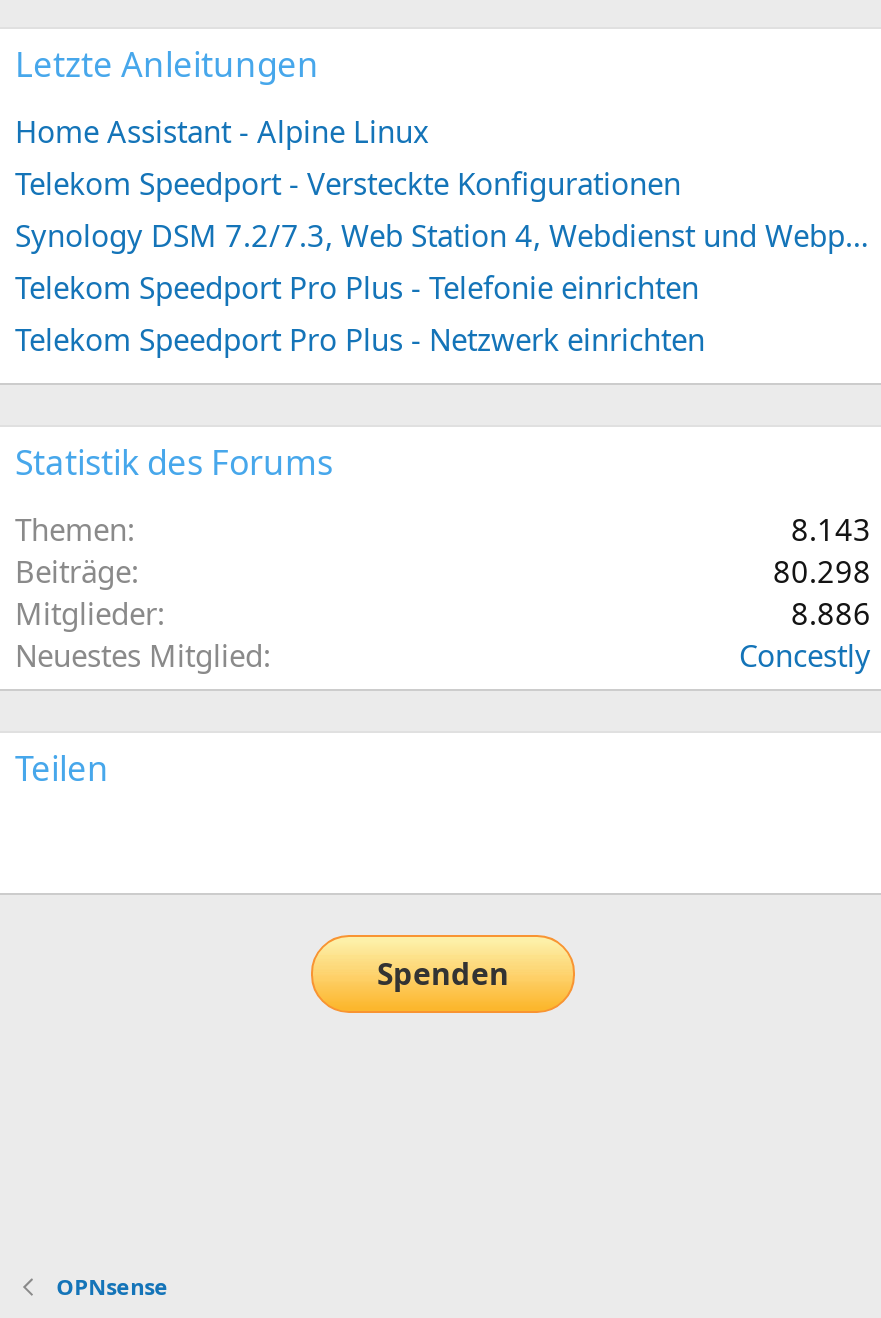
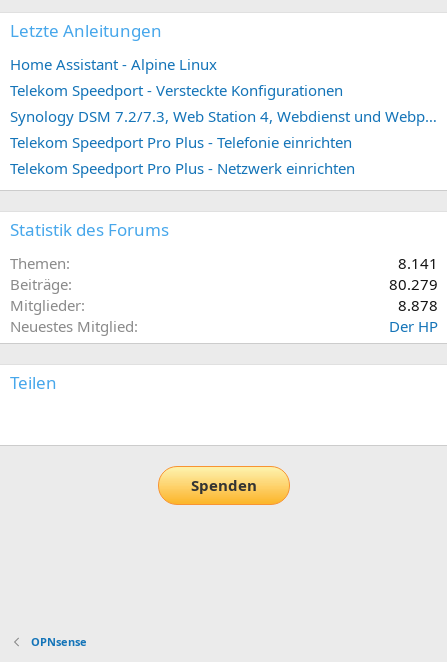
- 8.143
+ 8.141

- 80.298
+ 80.279

- 8.886
+ 8.878

- Concestly
+ Der HP
